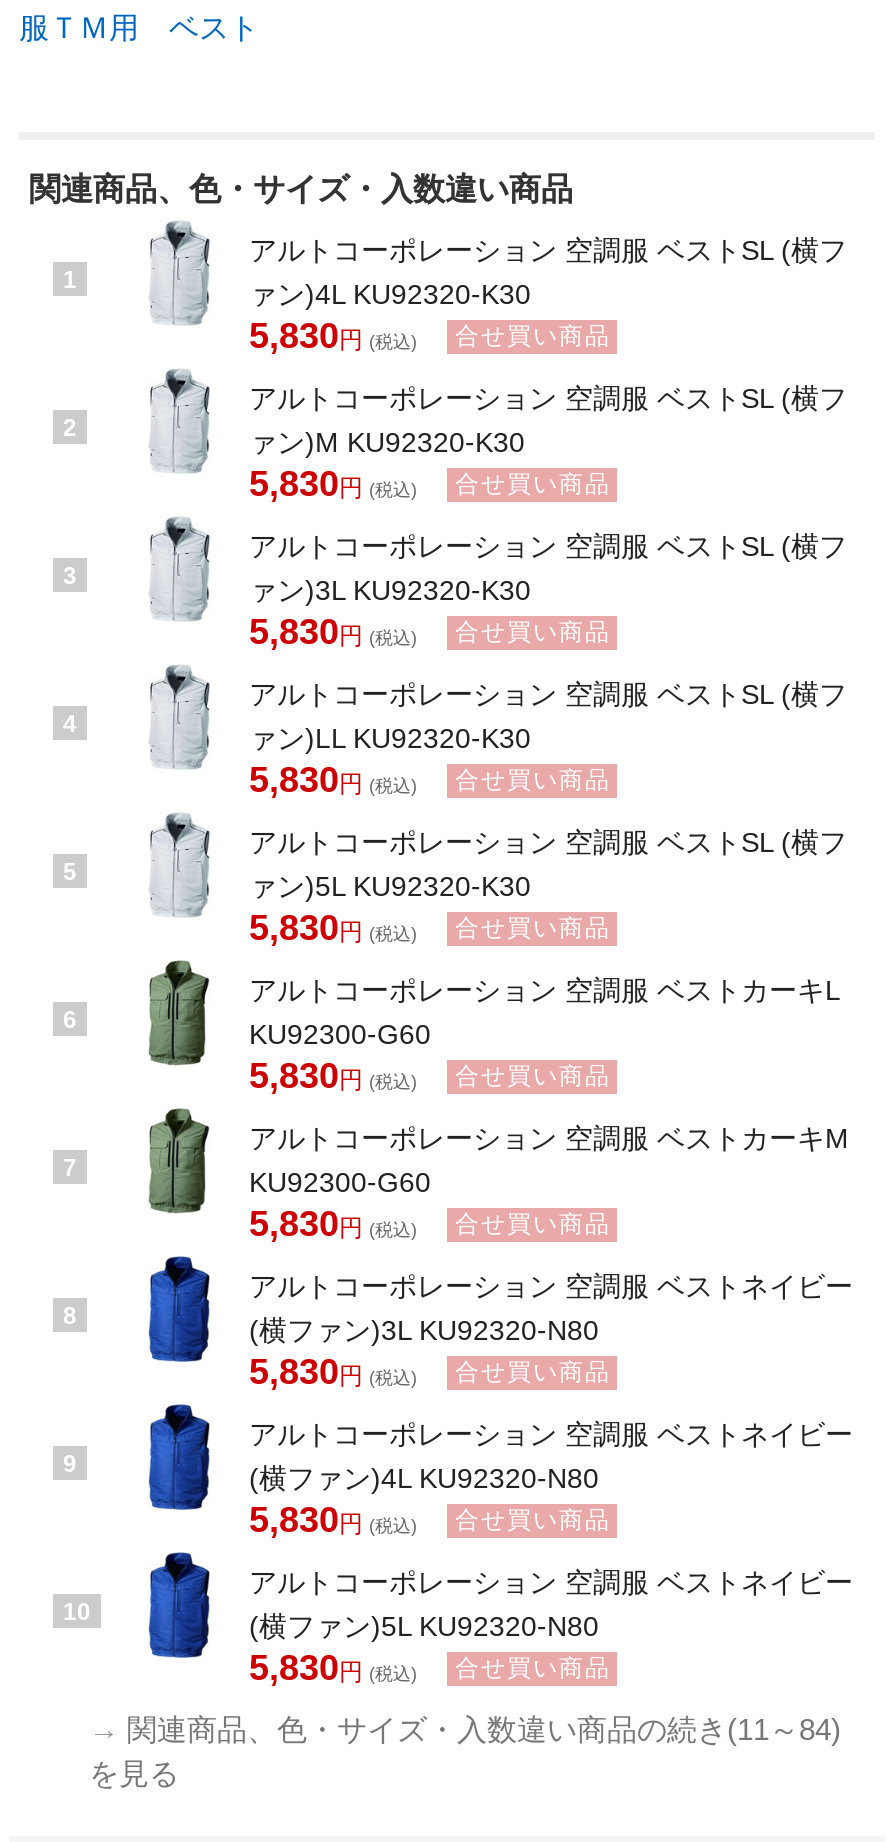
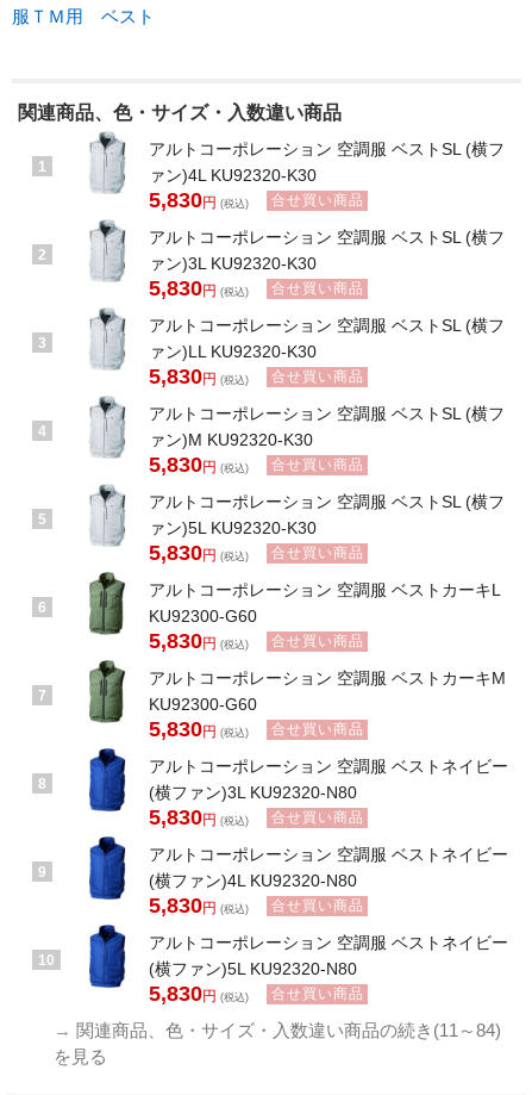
- ァン)M KU92320-K30
+ ァン)3L KU92320-K30

- ァン)3L KU92320-K30
+ ァン)LL KU92320-K30

- ァン)LL KU92320-K30
+ ァン)M KU92320-K30
